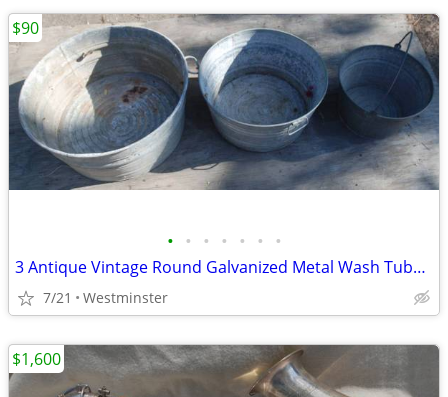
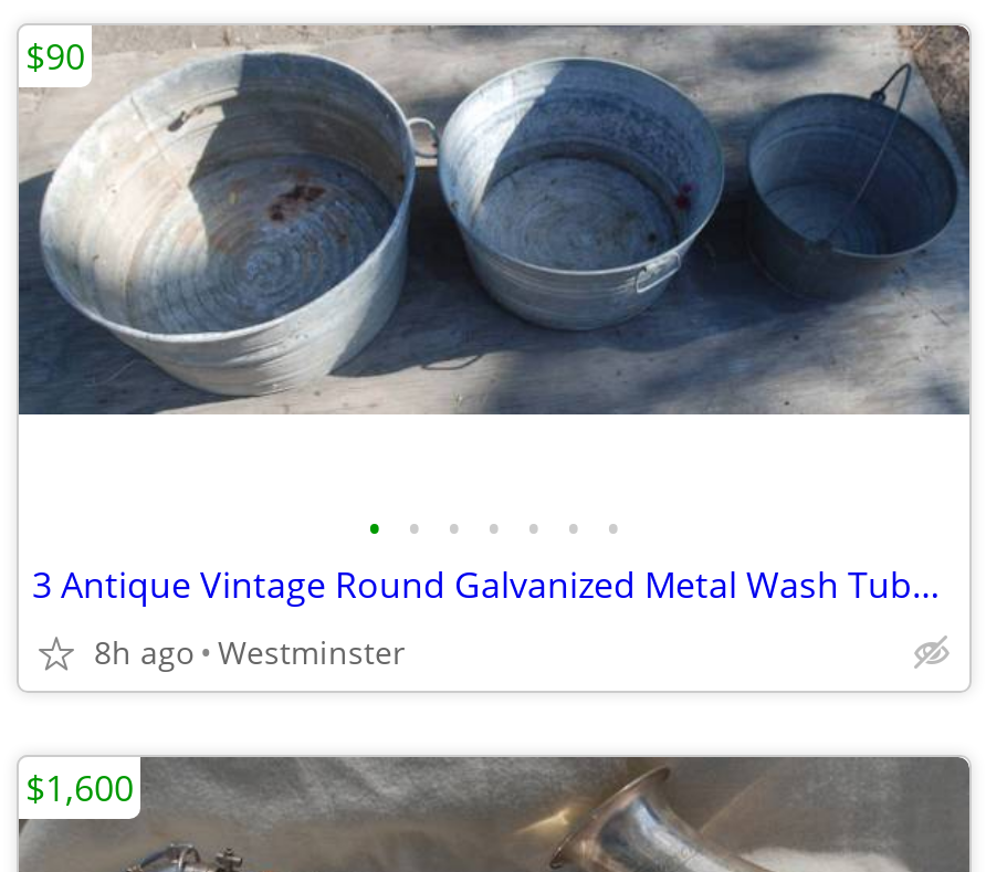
- 7/21 Westminster
+ 8h ago Westminster
